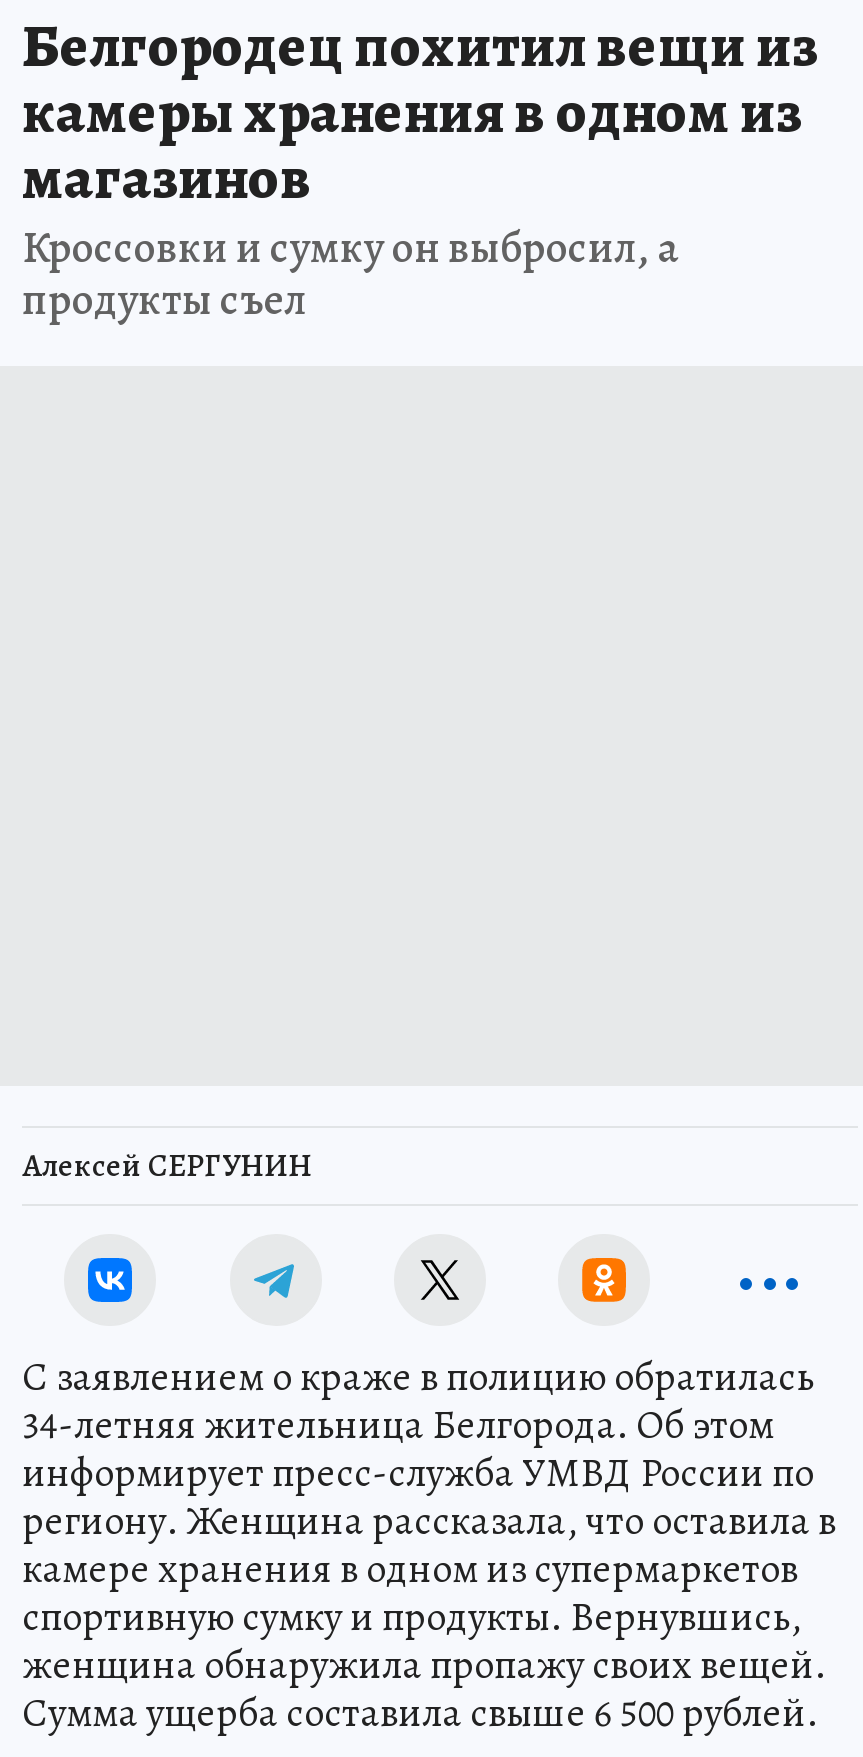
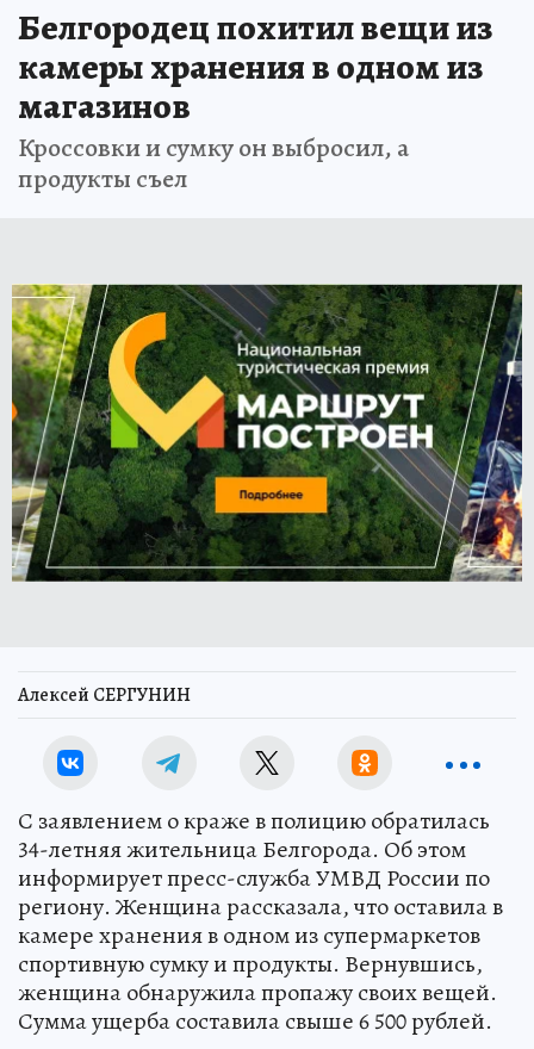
+ [image]
